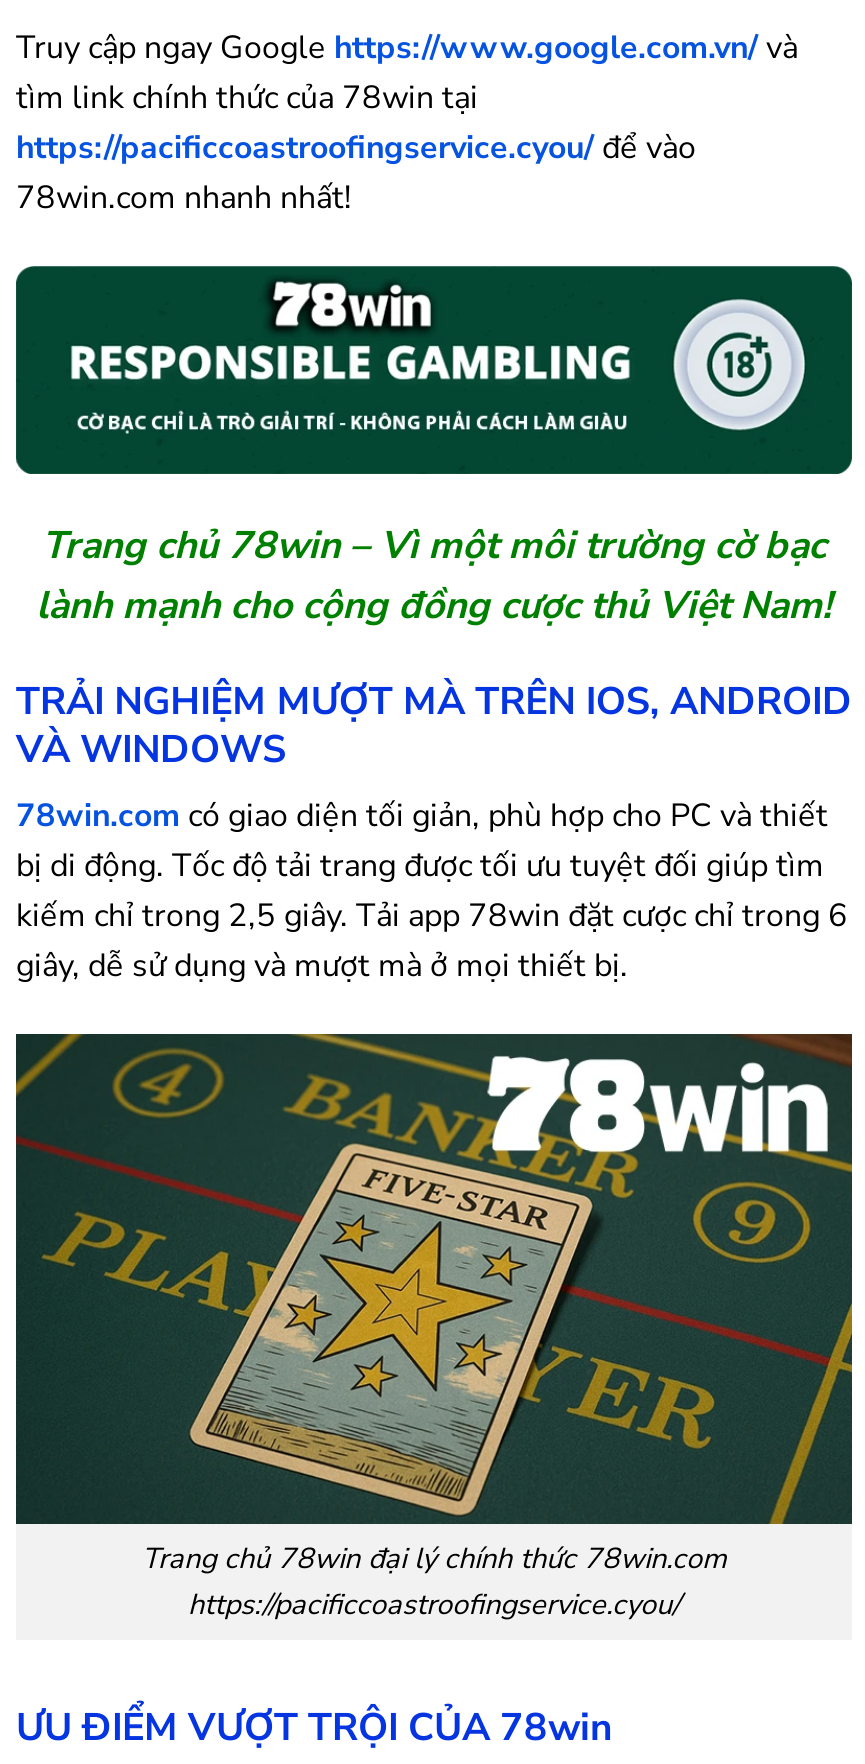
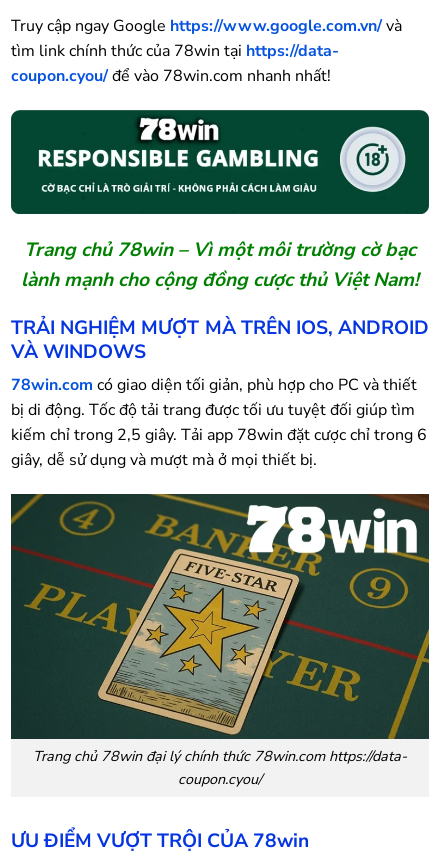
- tìm link chính thức của 78win tại
- https://pacificcoastroofingservice.cyou/ để vào
- 78win.com nhanh nhất!
+ tìm link chính thức của 78win tại https://data-
+ coupon.cyou/ để vào 78win.com nhanh nhất!

- Trang chủ 78win đại lý chính thức 78win.com
- https://pacificcoastroofingservice.cyou/
+ Trang chủ 78win đại lý chính thức 78win.com https://data-
+ coupon.cyou/
